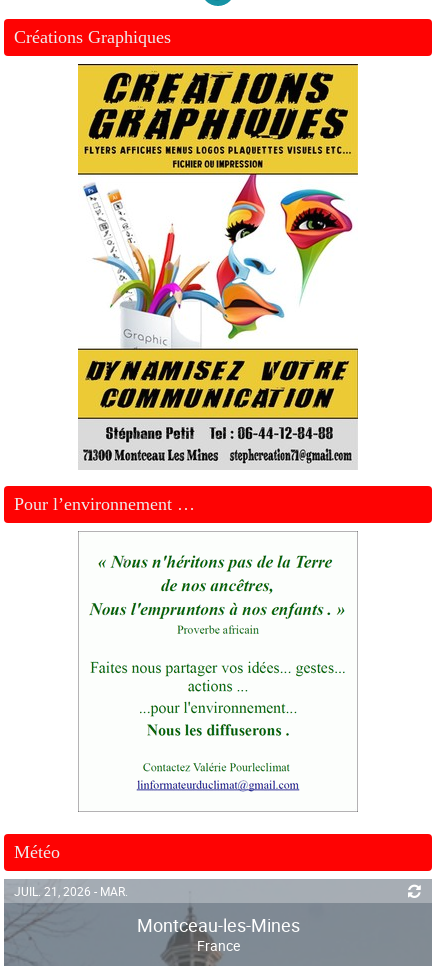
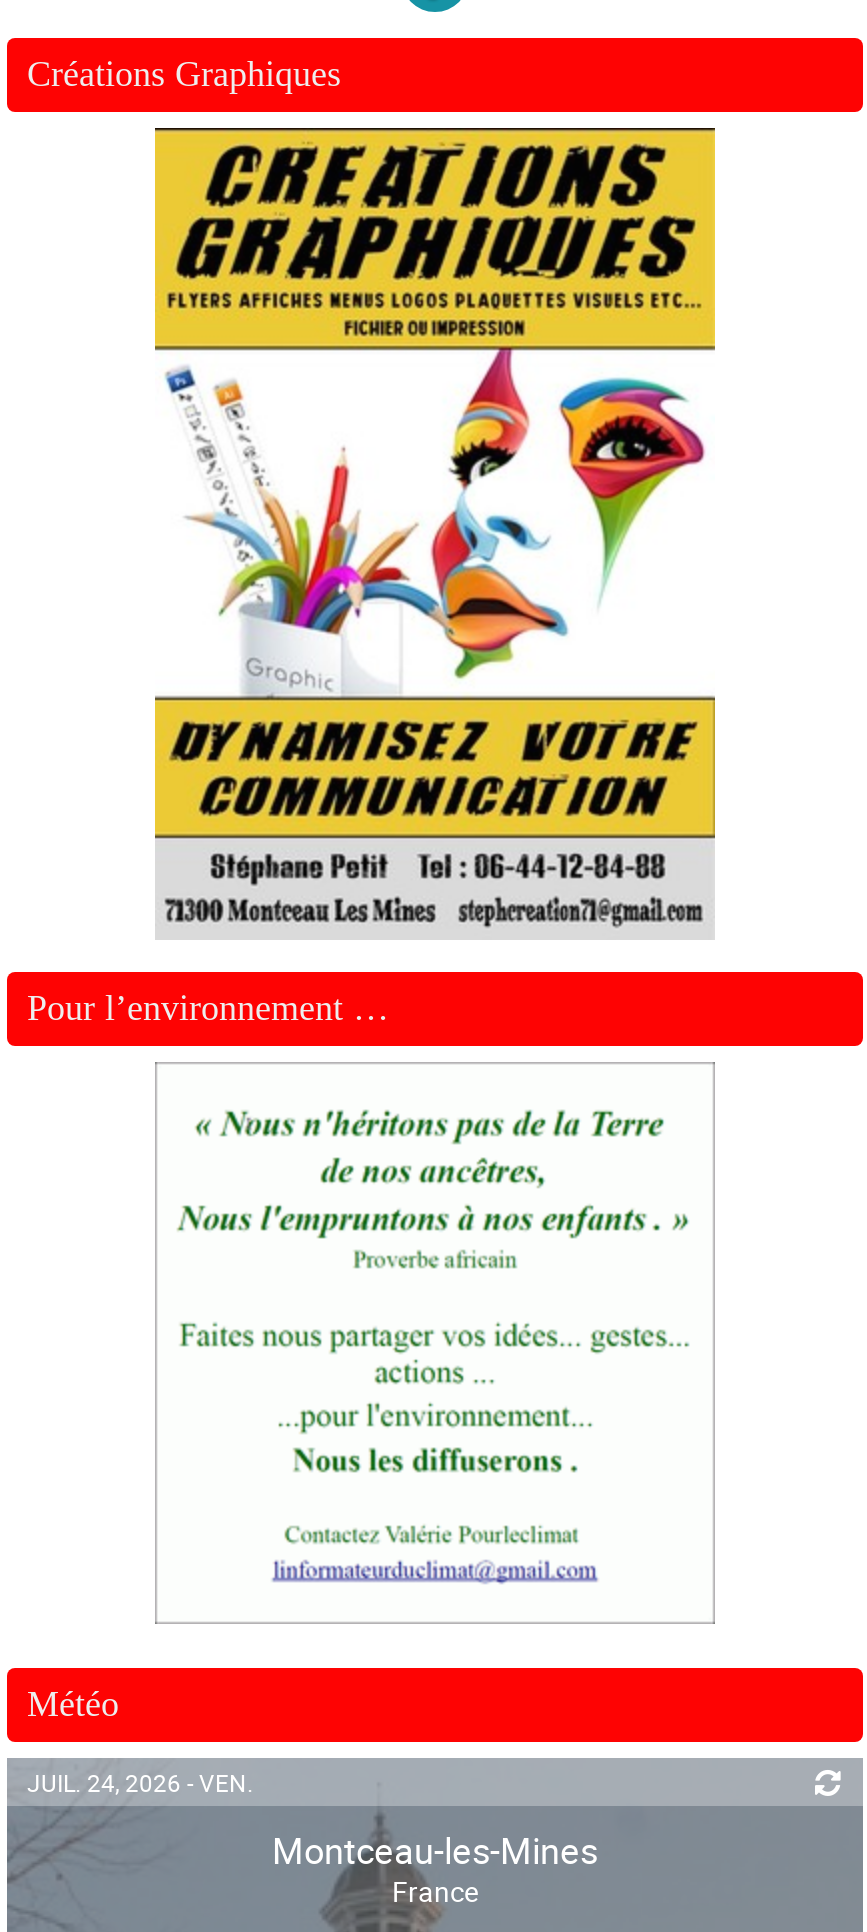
- JUIL. 21, 2026 - MAR.
+ JUIL. 24, 2026 - VEN.
